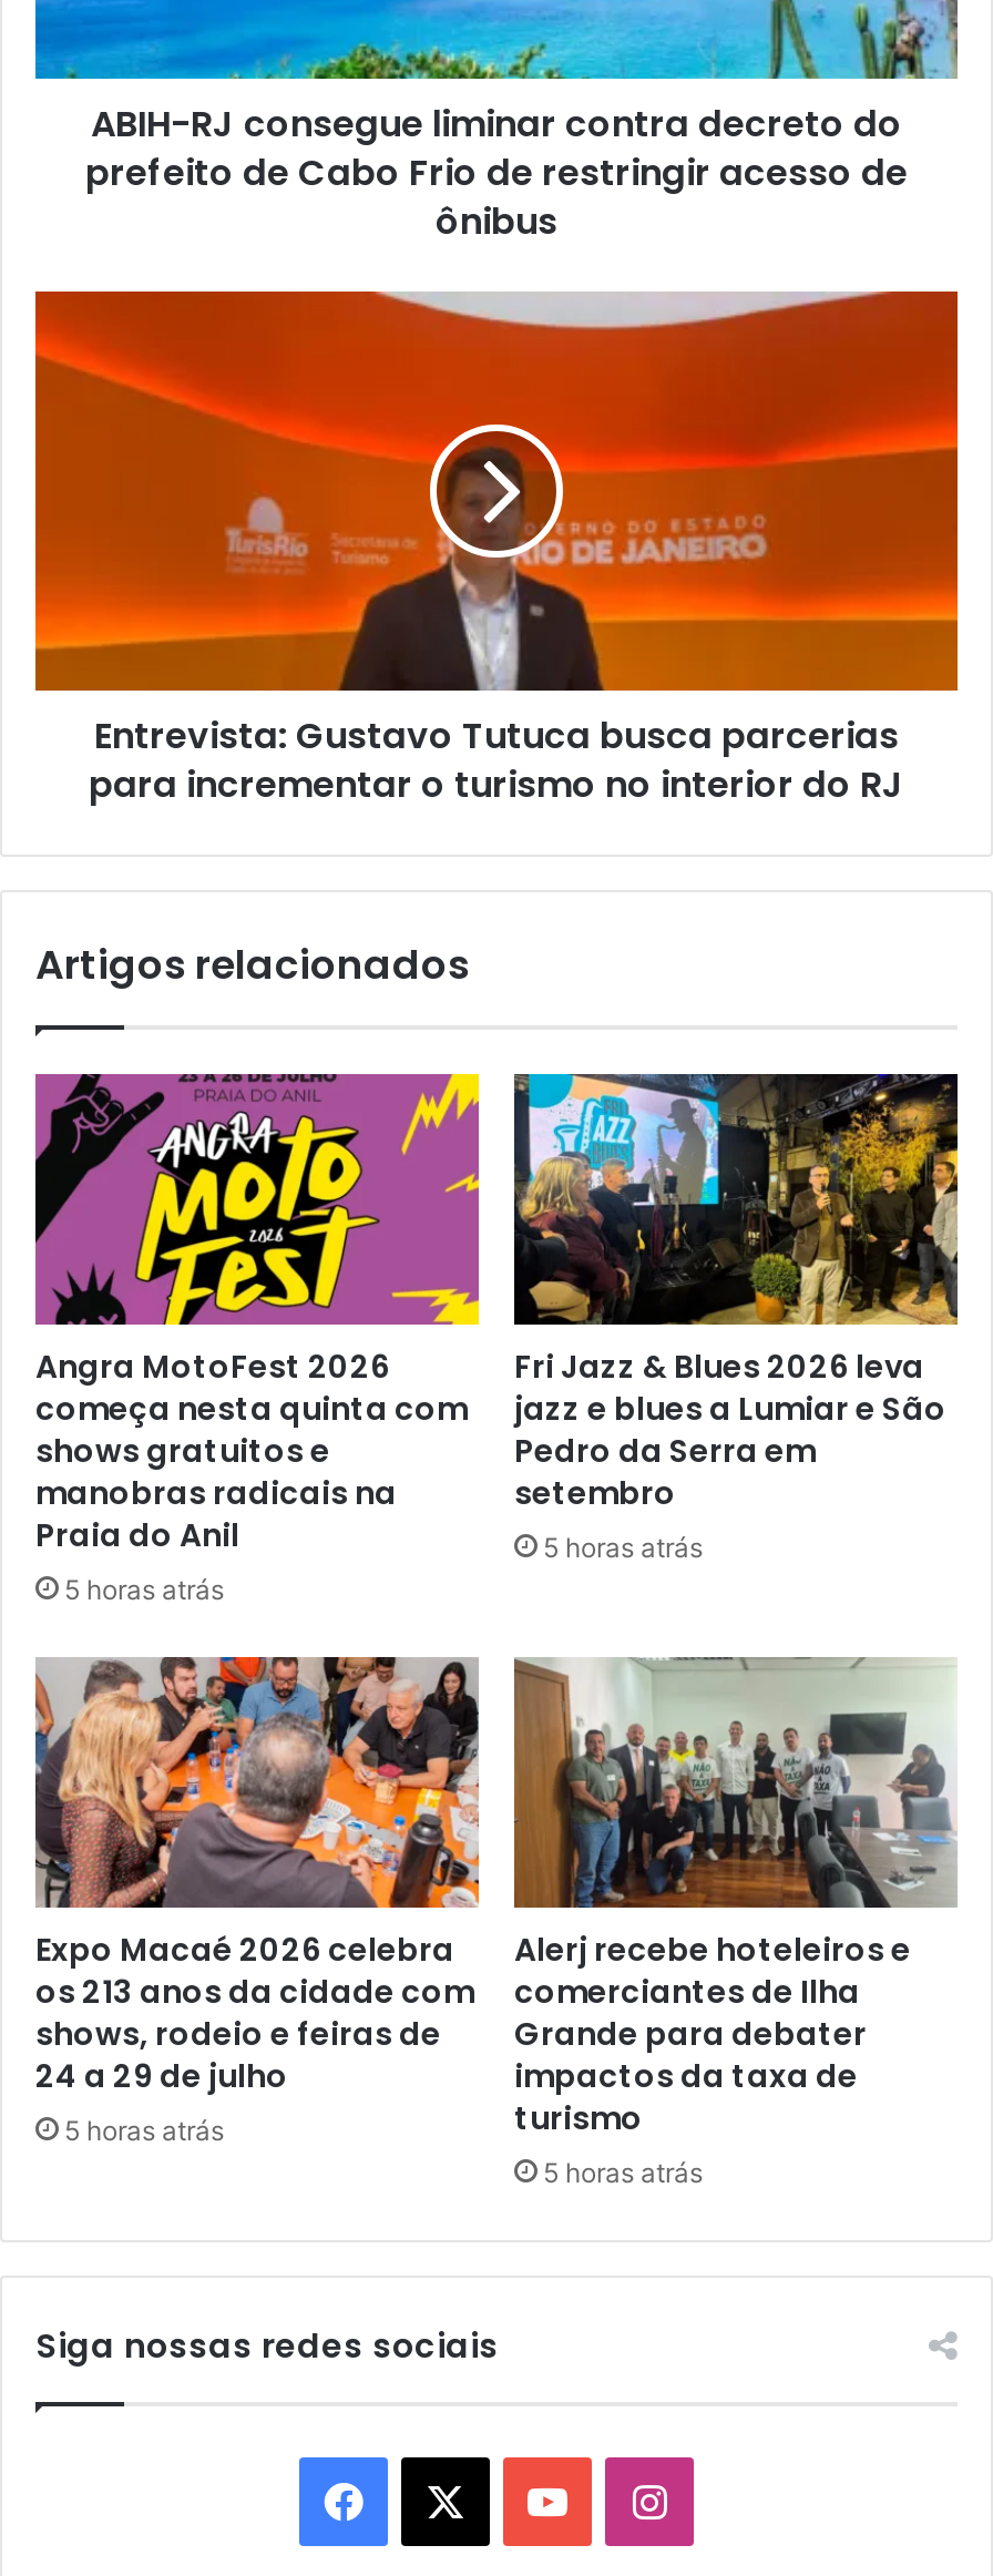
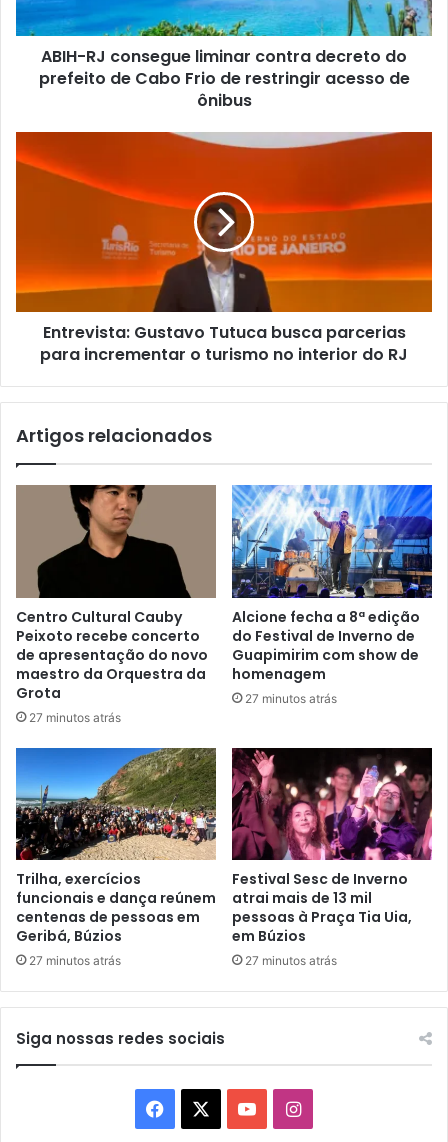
- [image]
- Angra MotoFest 2026
- começa nesta quinta com
- shows gratuitos e
- manobras radicais na
- Praia do Anil
- 5 horas atrás
+ [image]
+ Centro Cultural Cauby
+ Peixoto recebe concerto
+ de apresentação do novo
+ maestro da Orquestra da
+ Grota
+ 27 minutos atrás

- [image]
- Fri Jazz & Blues 2026 leva
- jazz e blues a Lumiar e São
- Pedro da Serra em
- setembro
- 5 horas atrás
+ [image]
+ Alcione fecha a 8ª edição
+ do Festival de Inverno de
+ Guapimirim com show de
+ homenagem
+ 27 minutos atrás

- [image]
- Expo Macaé 2026 celebra
- os 213 anos da cidade com
- shows, rodeio e feiras de
- 24 a 29 de julho
- 5 horas atrás
+ [image]
+ Trilha, exercícios
+ funcionais e dança reúnem
+ centenas de pessoas em
+ Geribá, Búzios
+ 27 minutos atrás

- [image]
- Alerj recebe hoteleiros e
- comerciantes de Ilha
- Grande para debater
- impactos da taxa de
- turismo
- 5 horas atrás
+ [image]
+ Festival Sesc de Inverno
+ atrai mais de 13 mil
+ pessoas à Praça Tia Uia,
+ em Búzios
+ 27 minutos atrás
